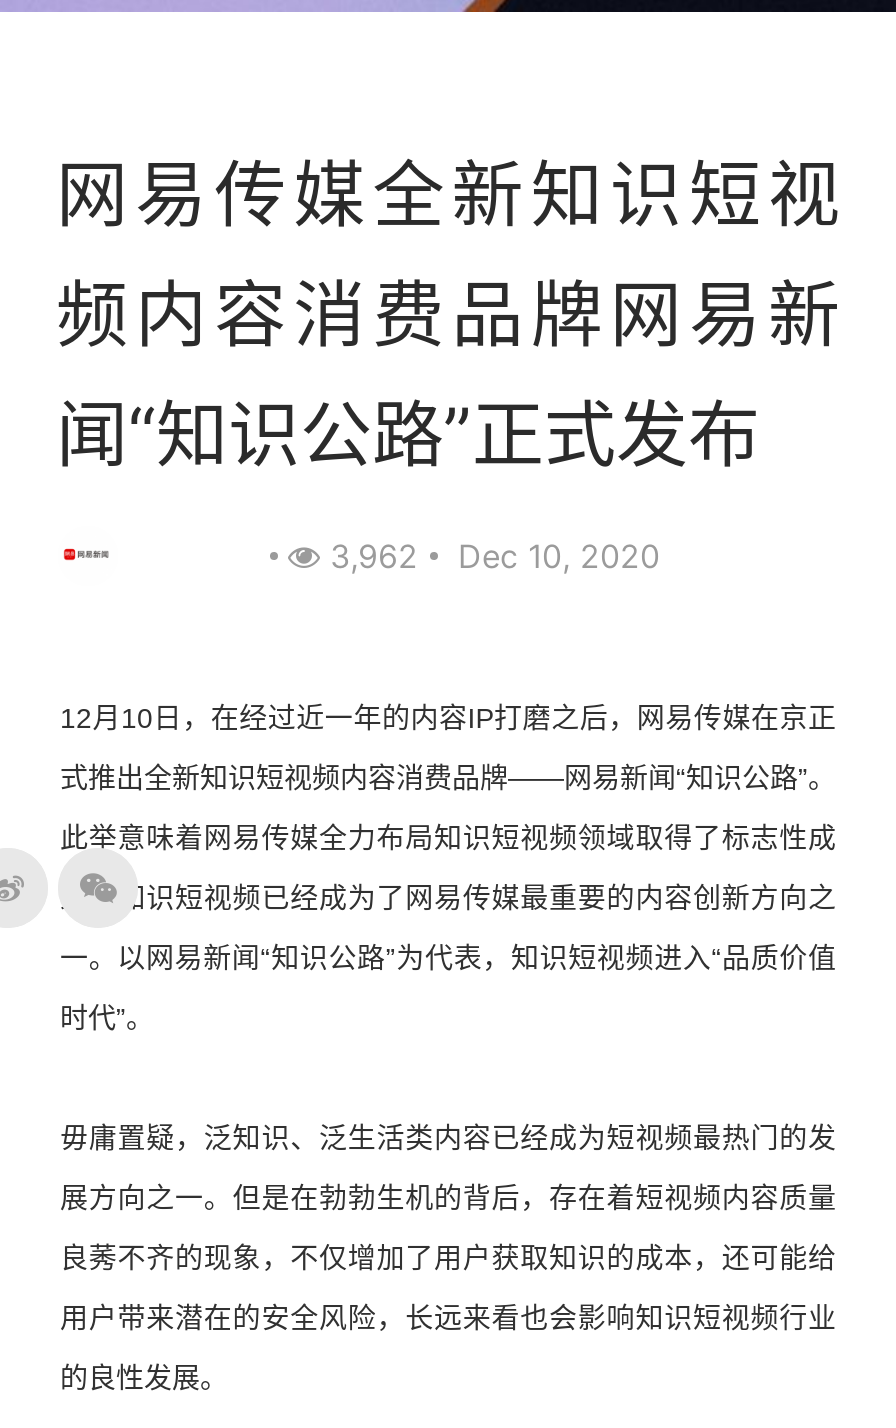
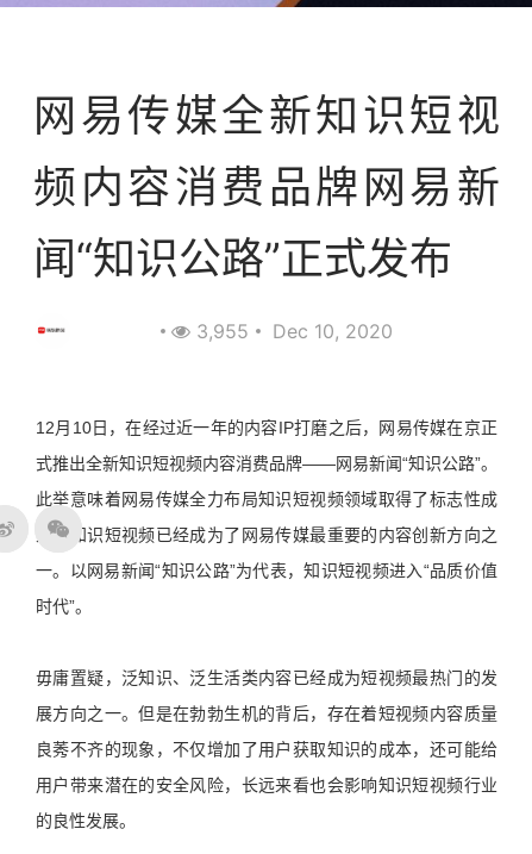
- 3,962
+ 3,955
